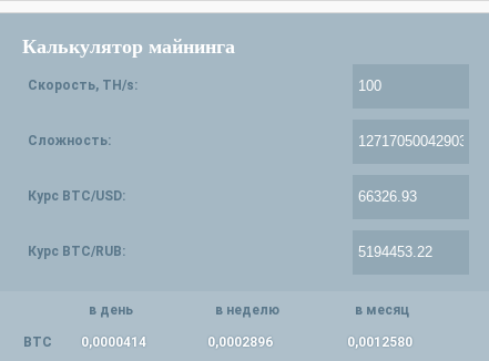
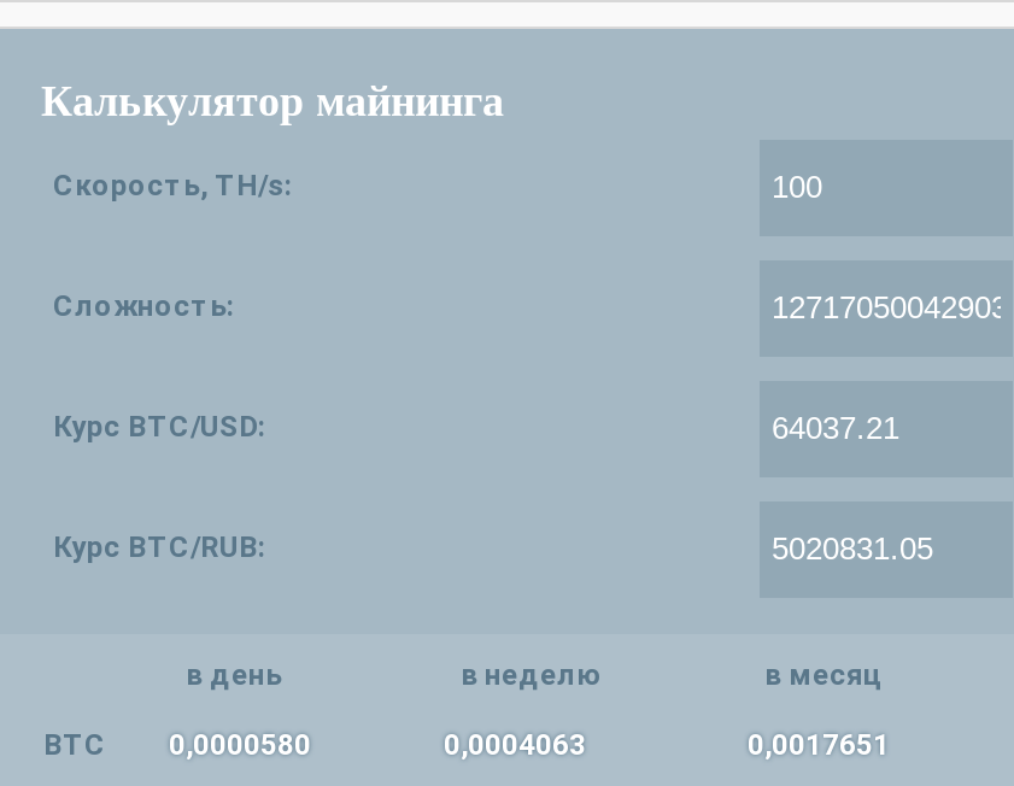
- BTC 0,0000414
+ BTC 0,0000580

- 0,0002896
+ 0,0004063

- 0,0012580
+ 0,0017651
